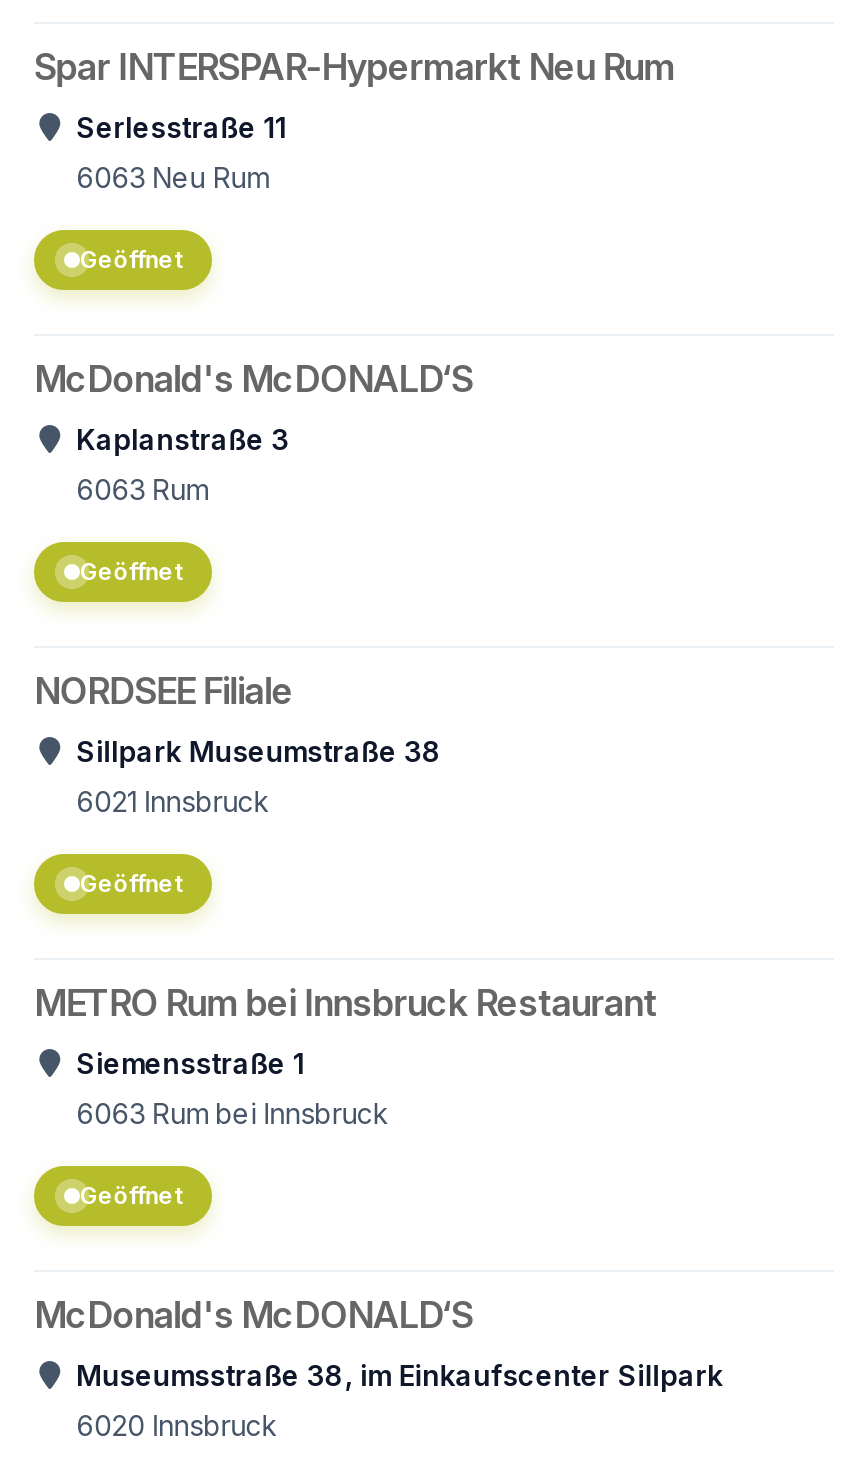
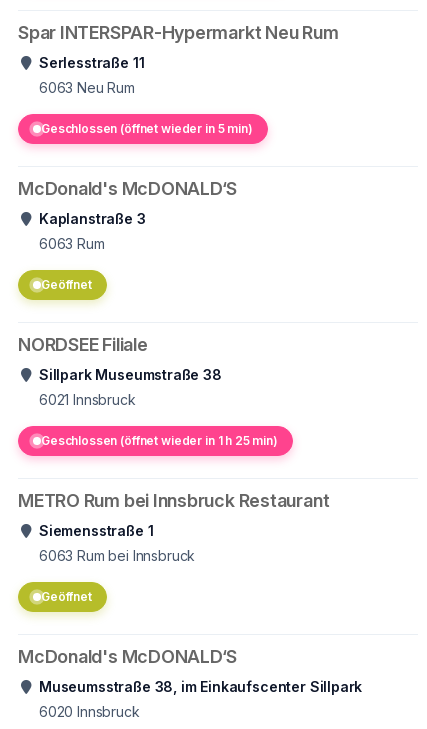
- Geöffnet
+ Geschlossen (öffnet wieder in 5 min)

- Geöffnet
+ Geschlossen (öffnet wieder in 1 h 25 min)
